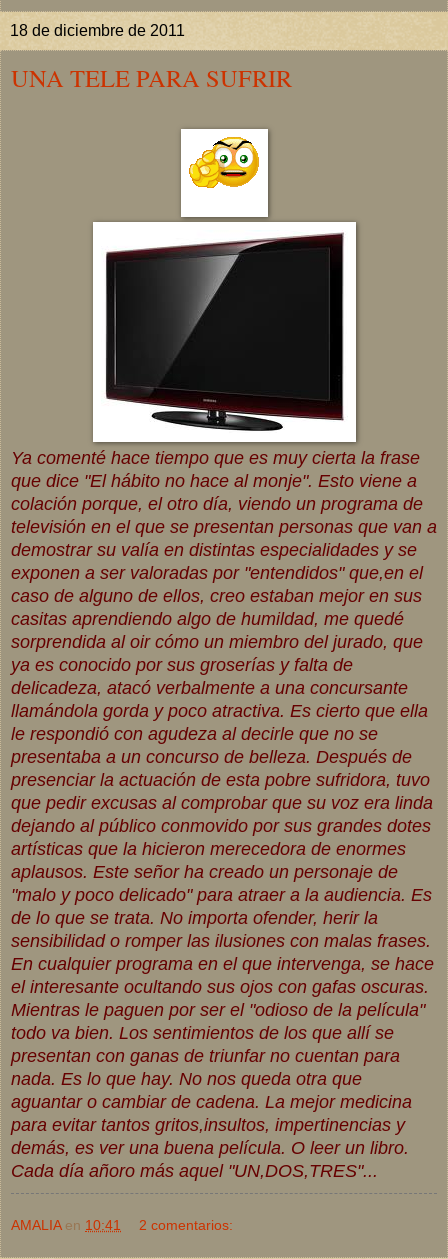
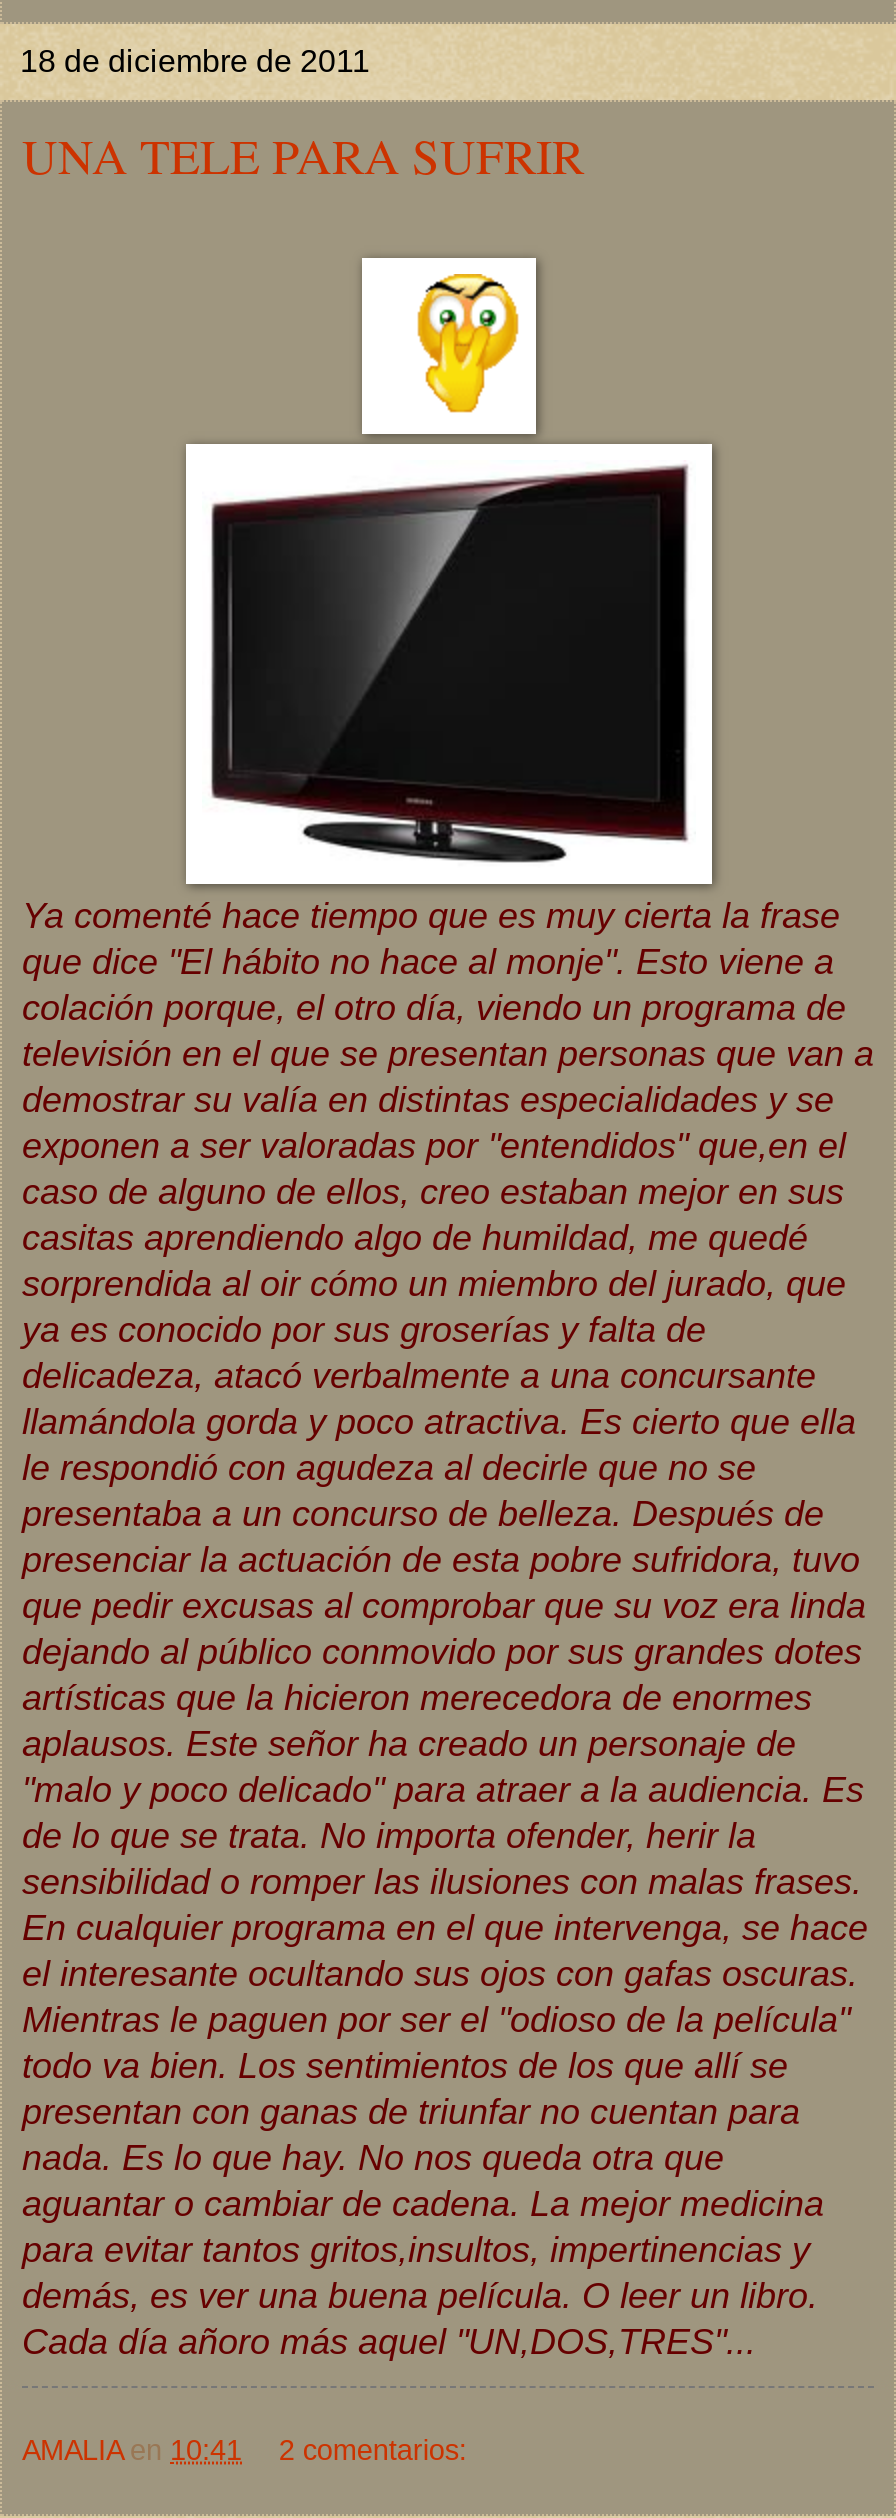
- [image]
+ [image]
